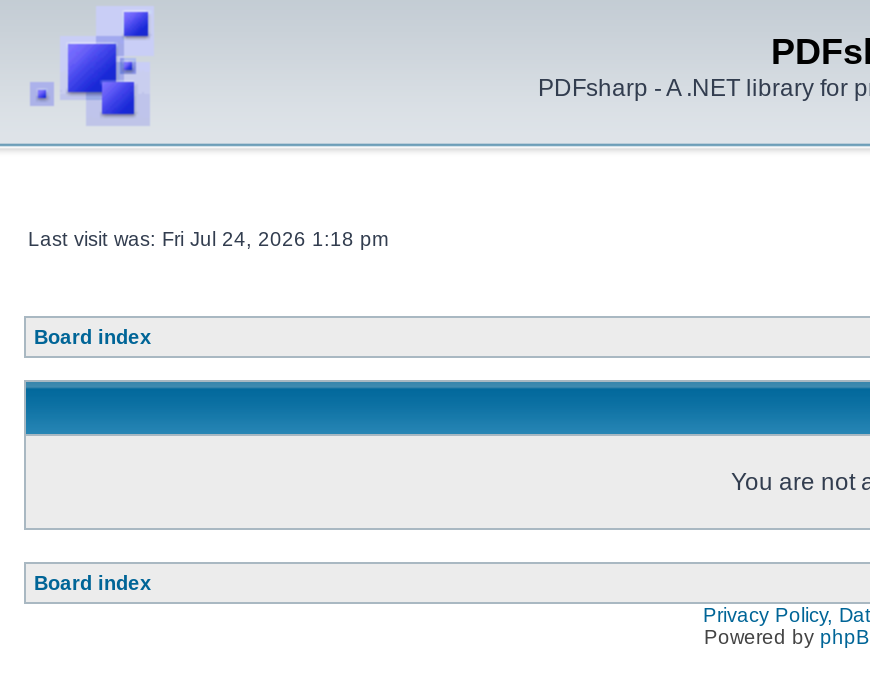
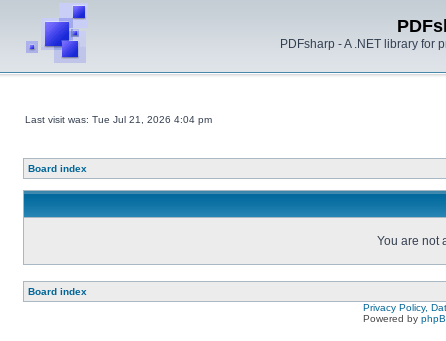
- Last visit was: Fri Jul 24, 2026 1:18 pm
+ Last visit was: Tue Jul 21, 2026 4:04 pm
